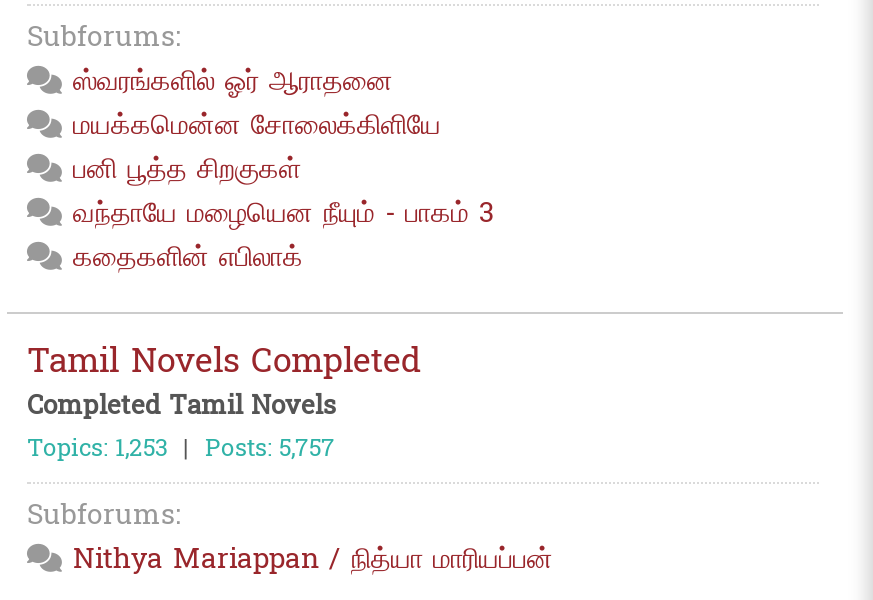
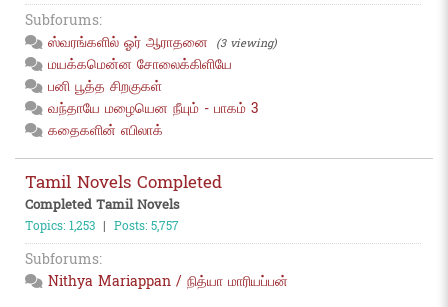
- ஸ்வரங்களில் ஓர் ஆராதனை
+ ஸ்வரங்களில் ஓர் ஆராதனை (3 viewing)
